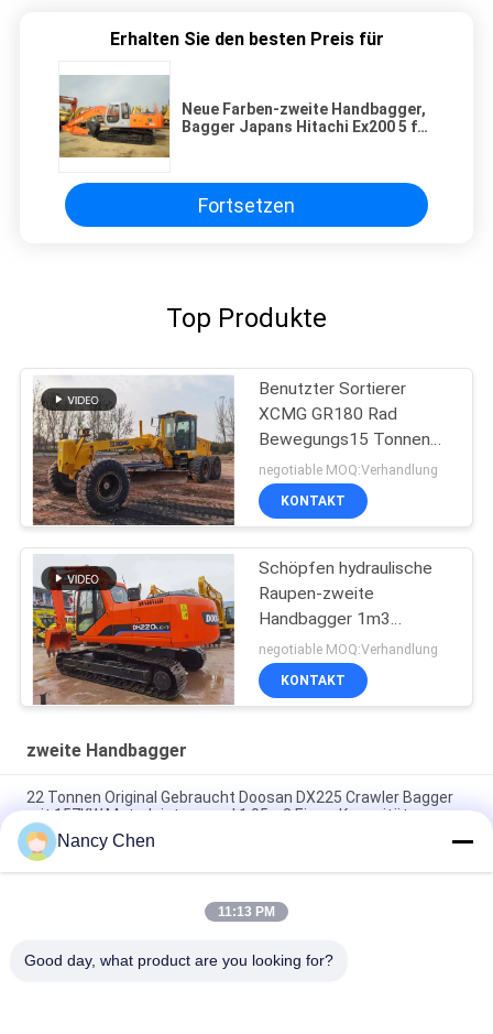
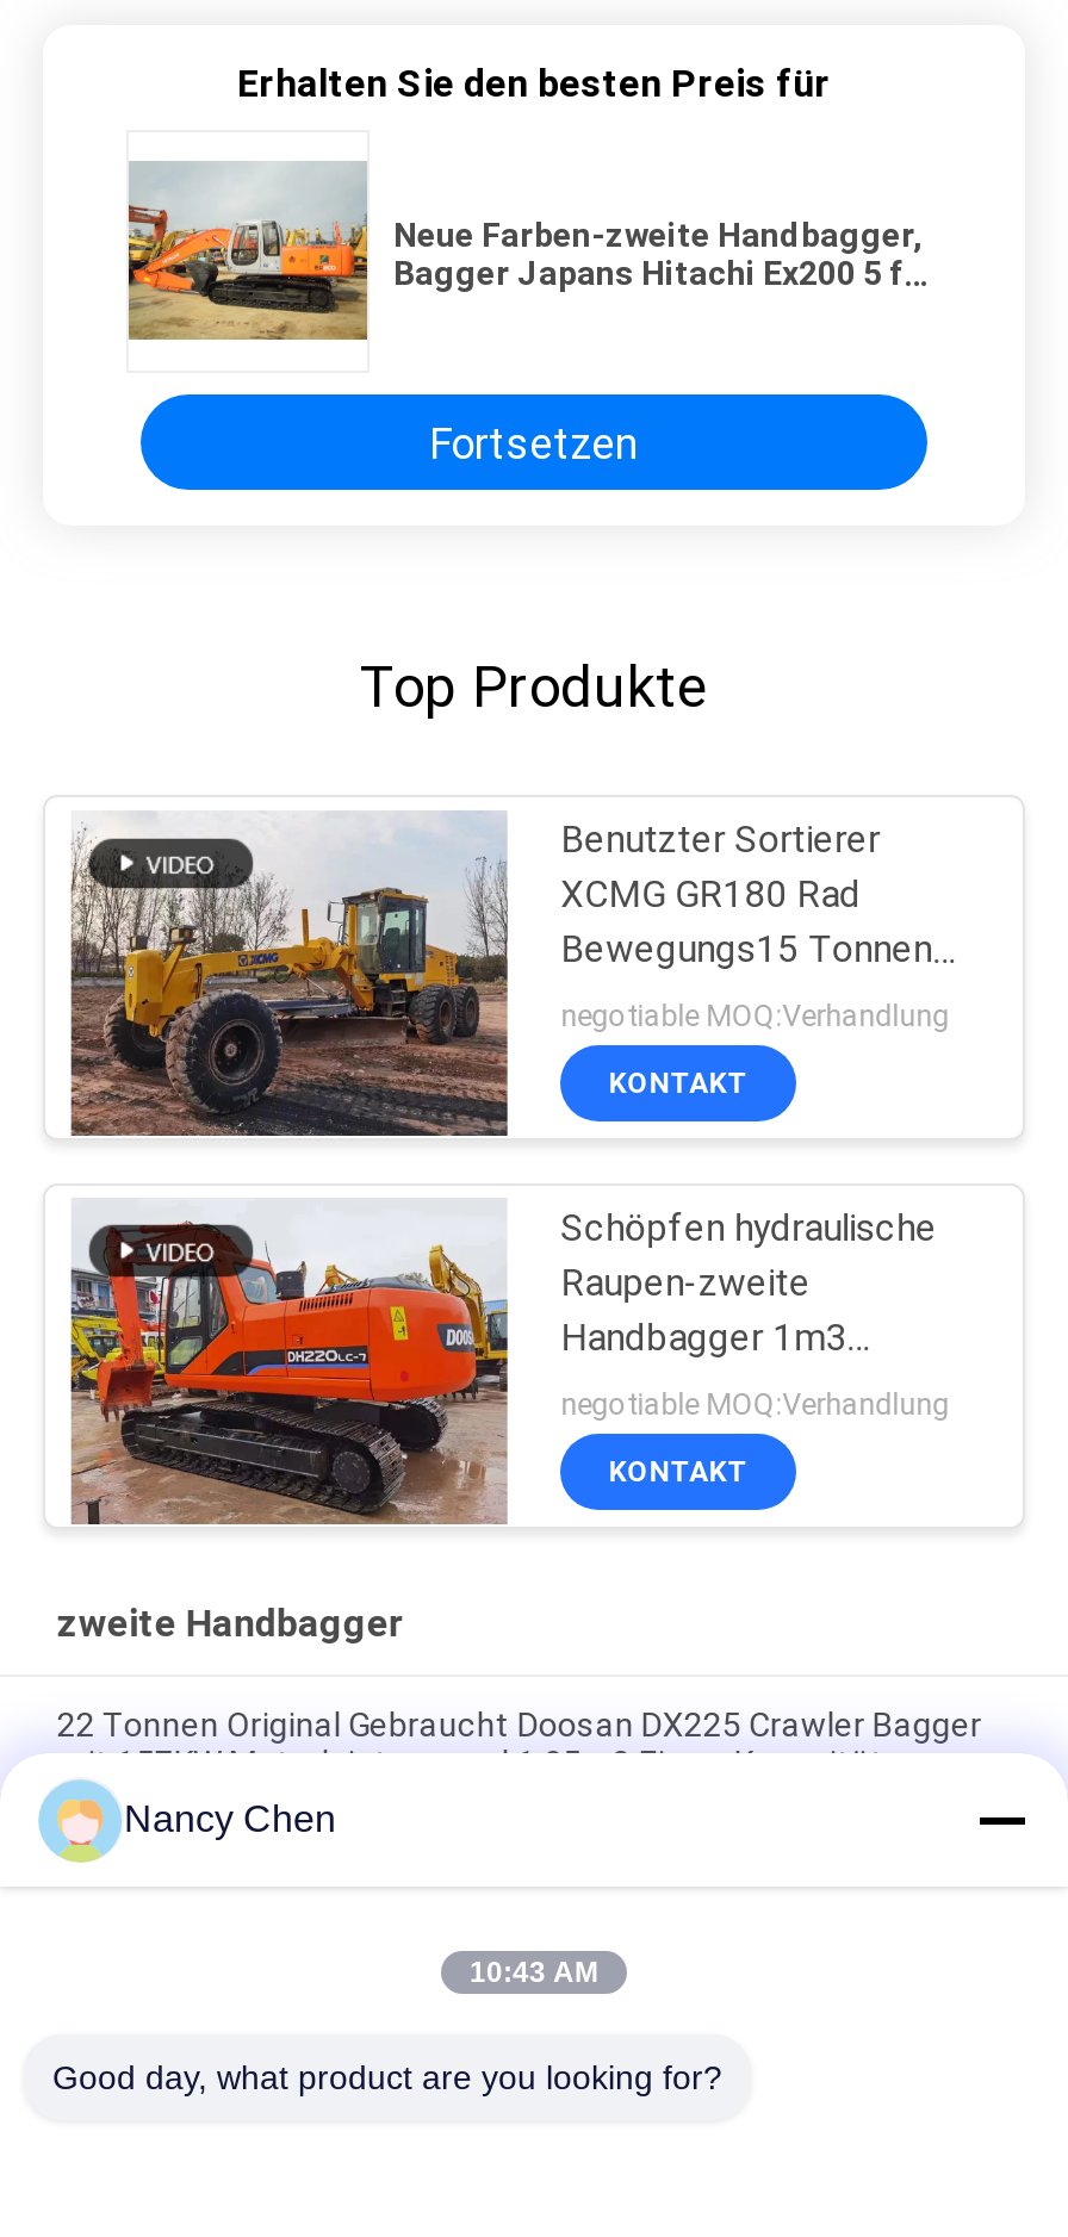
- 11:13 PM
+ 10:43 AM
